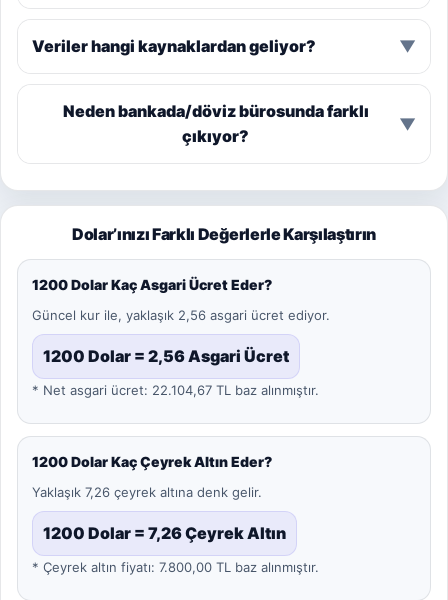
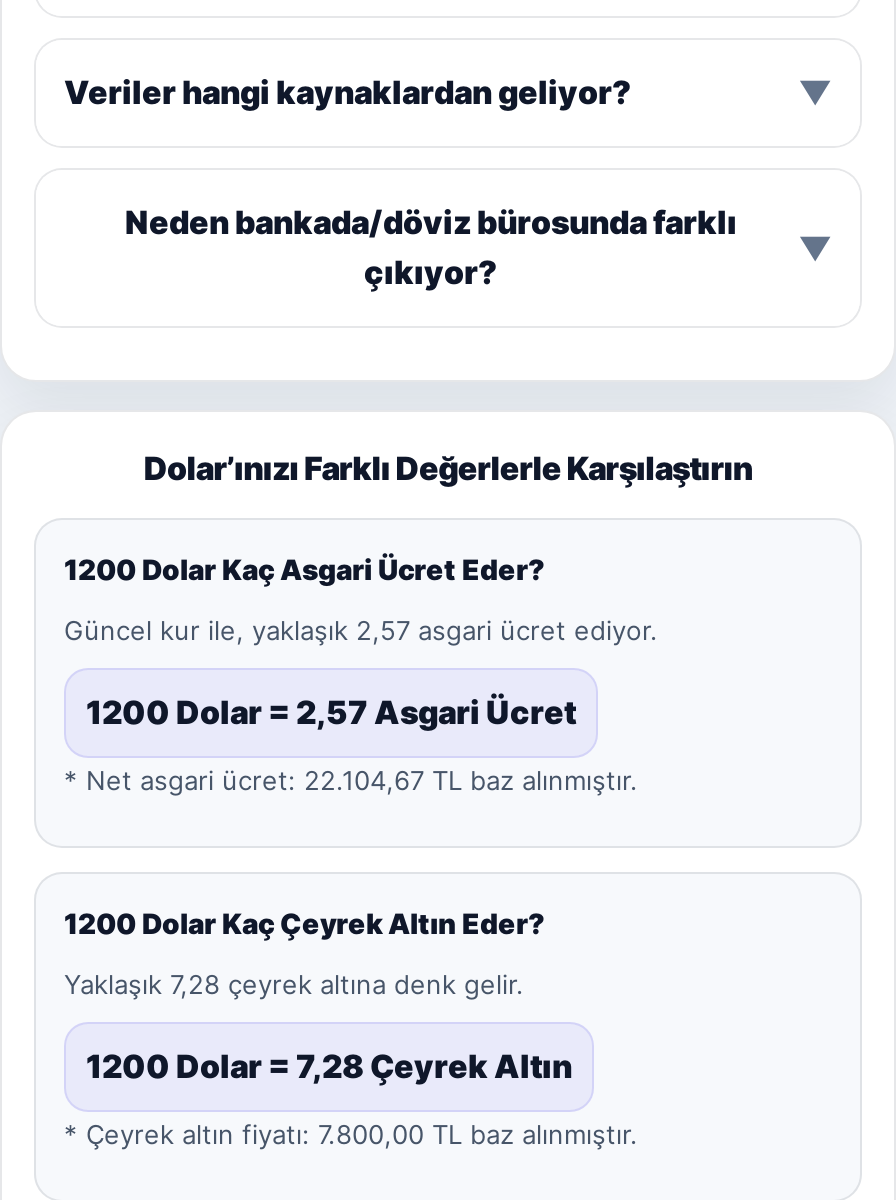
- Güncel kur ile, yaklaşık 2,56 asgari ücret ediyor.
+ Güncel kur ile, yaklaşık 2,57 asgari ücret ediyor.

- 1200 Dolar = 2,56 Asgari Ücret
+ 1200 Dolar = 2,57 Asgari Ücret

- Yaklaşık 7,26 çeyrek altına denk gelir.
+ Yaklaşık 7,28 çeyrek altına denk gelir.

- 1200 Dolar = 7,26 Çeyrek Altın
+ 1200 Dolar = 7,28 Çeyrek Altın
